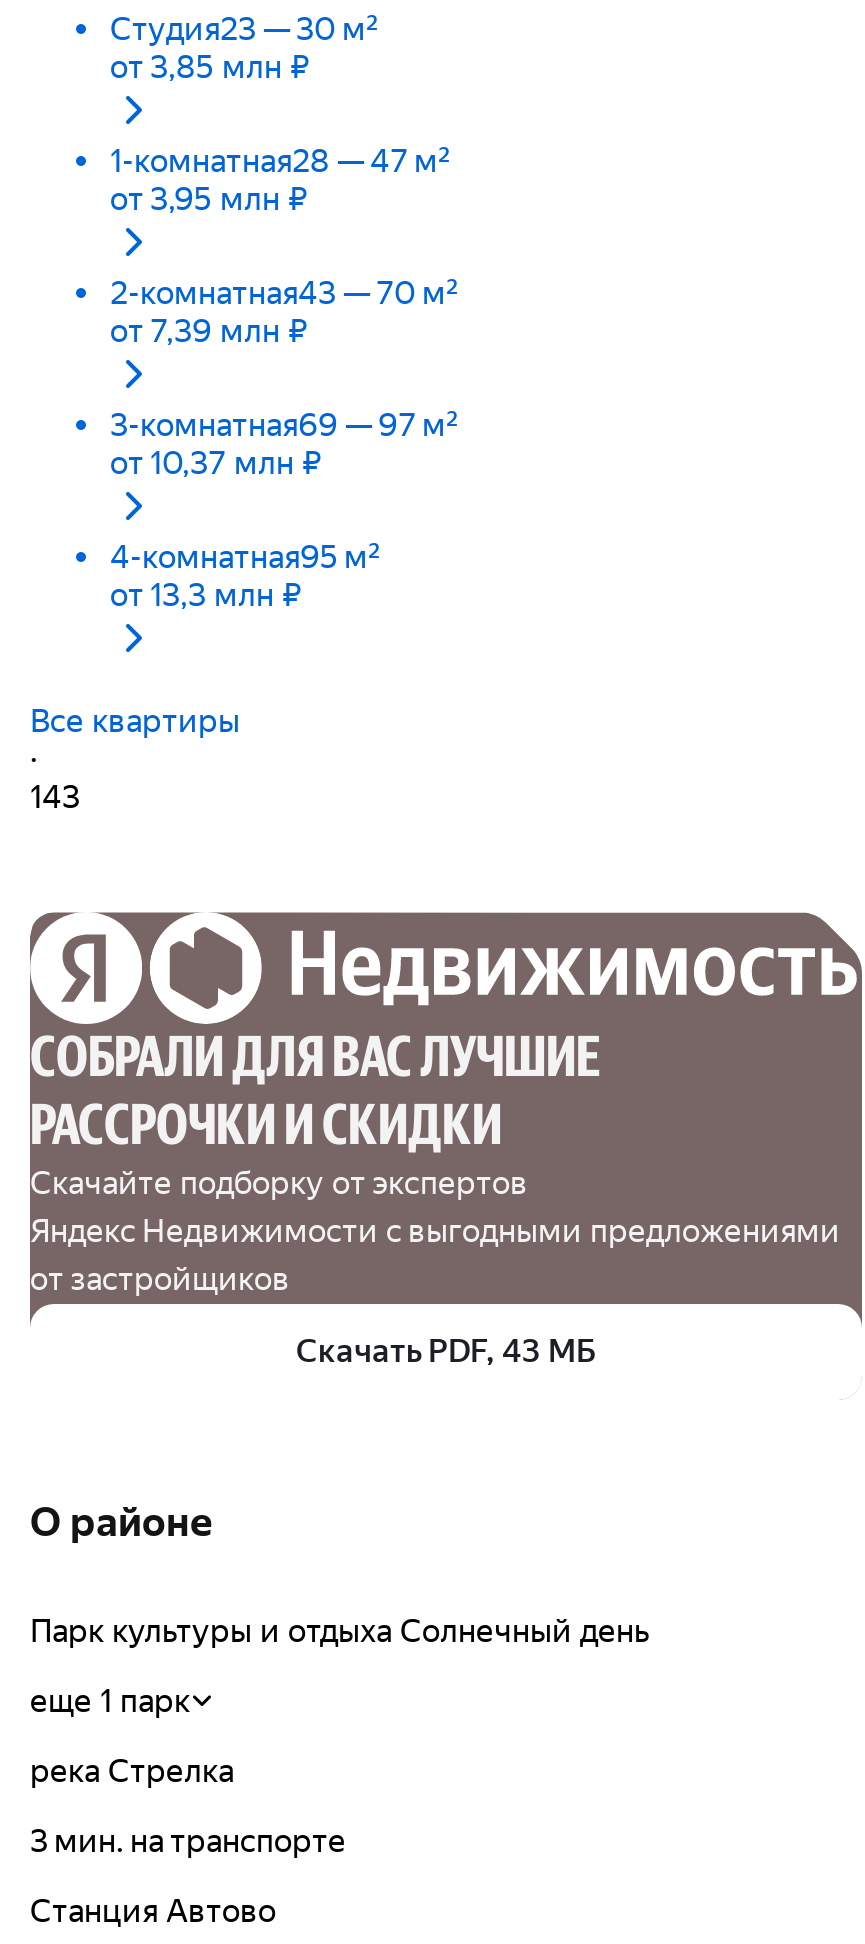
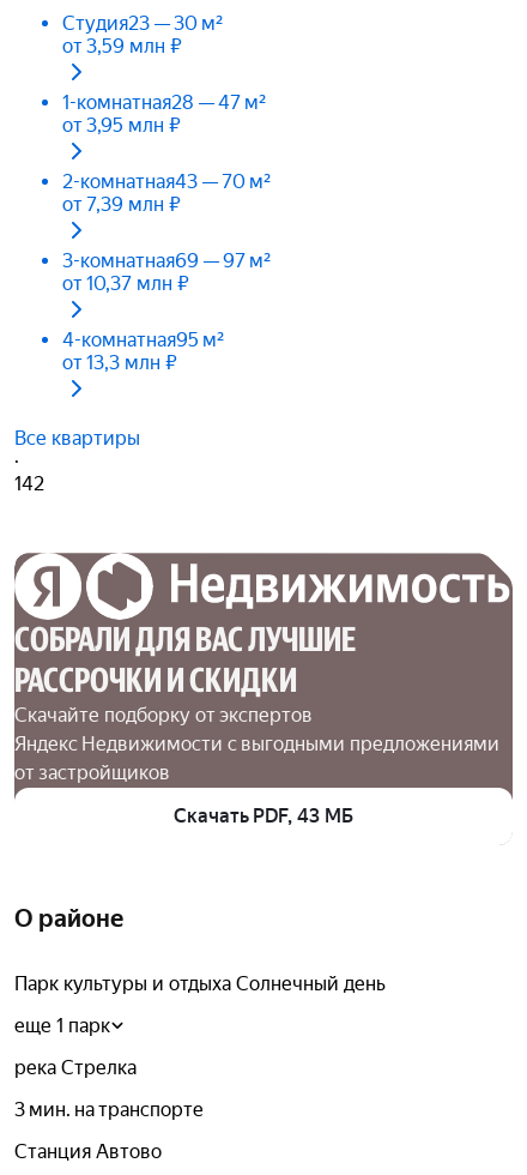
- от 3,85 млн ₽
+ от 3,59 млн ₽

- 143
+ 142
